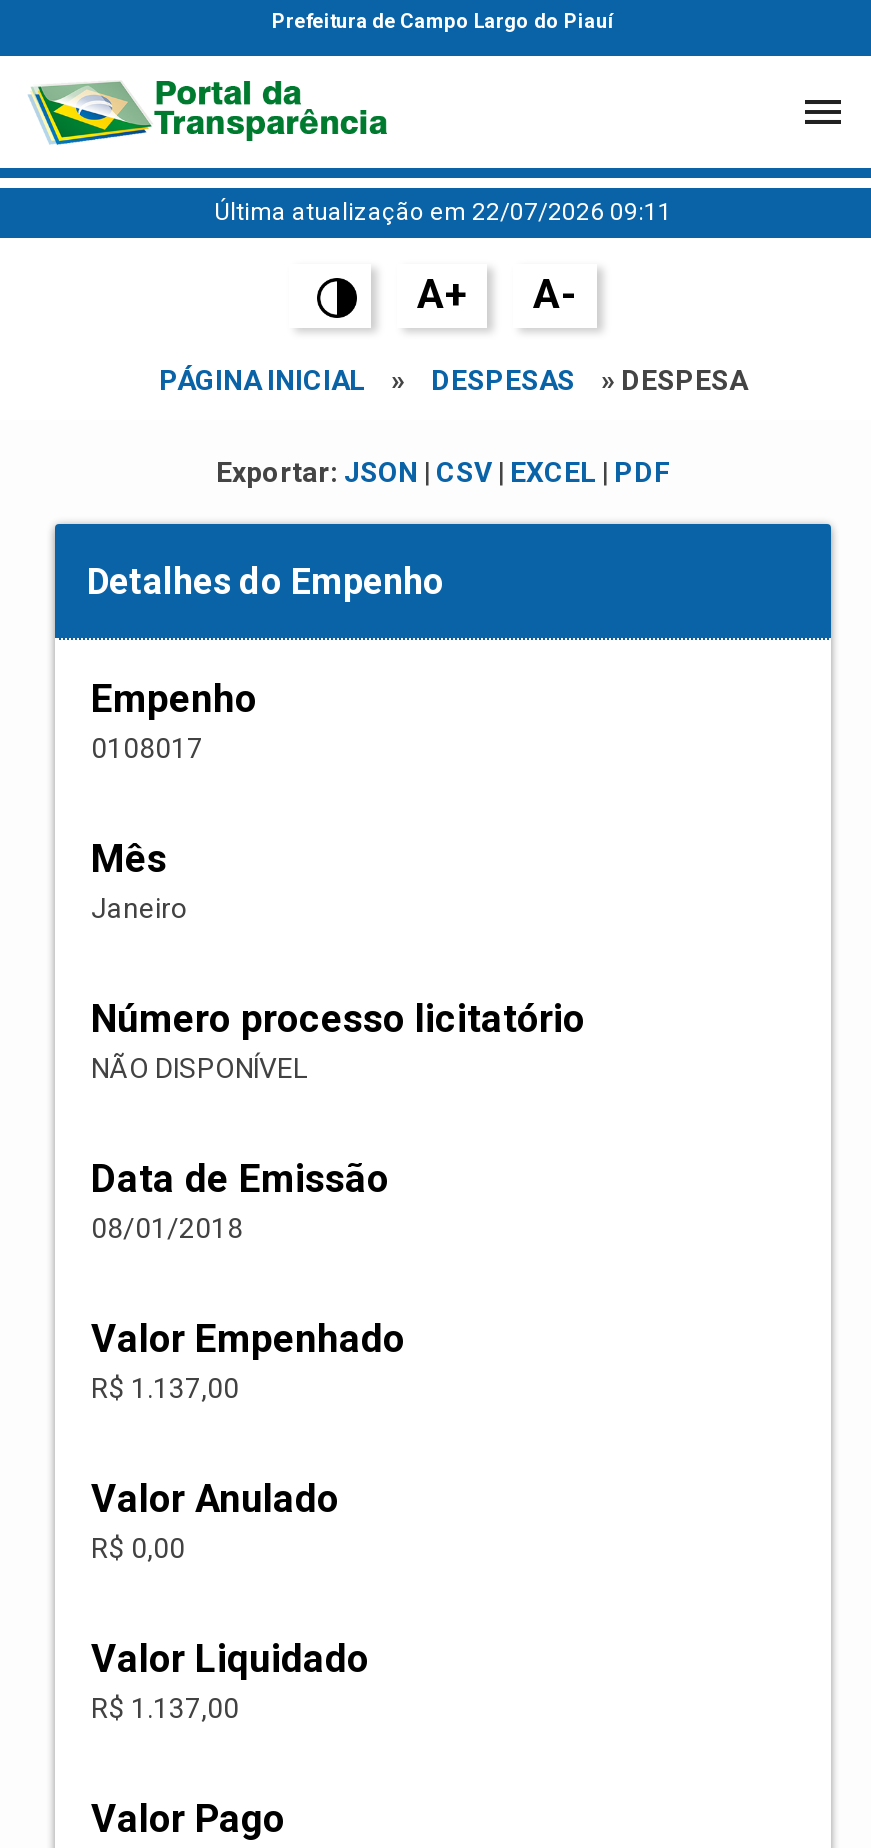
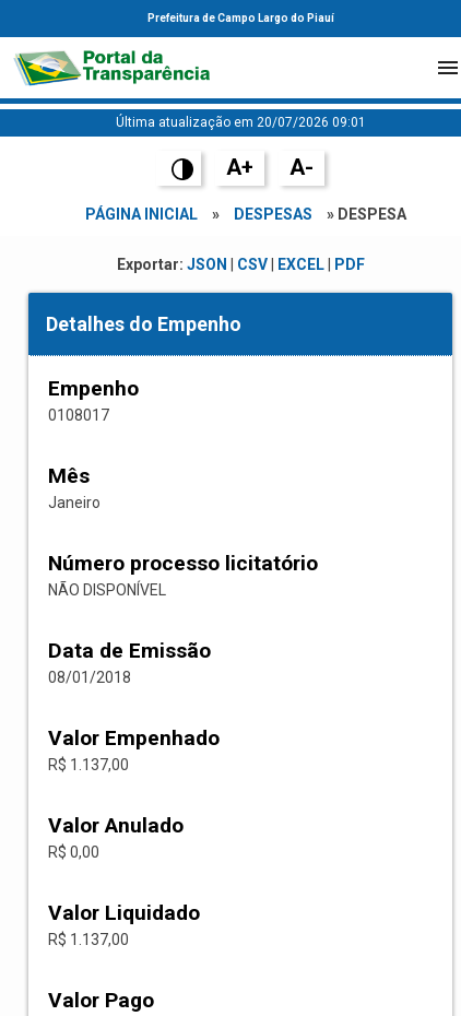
- Última atualização em 22/07/2026 09:11
+ Última atualização em 20/07/2026 09:01
